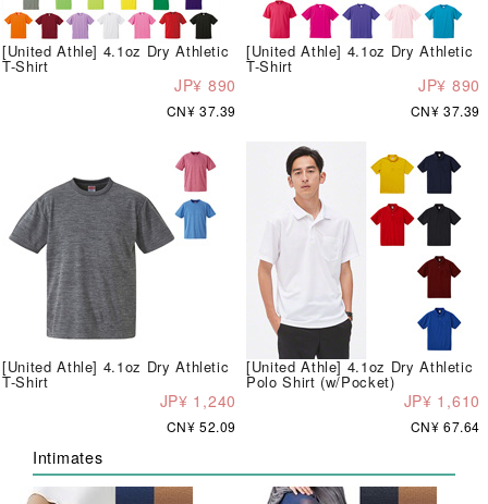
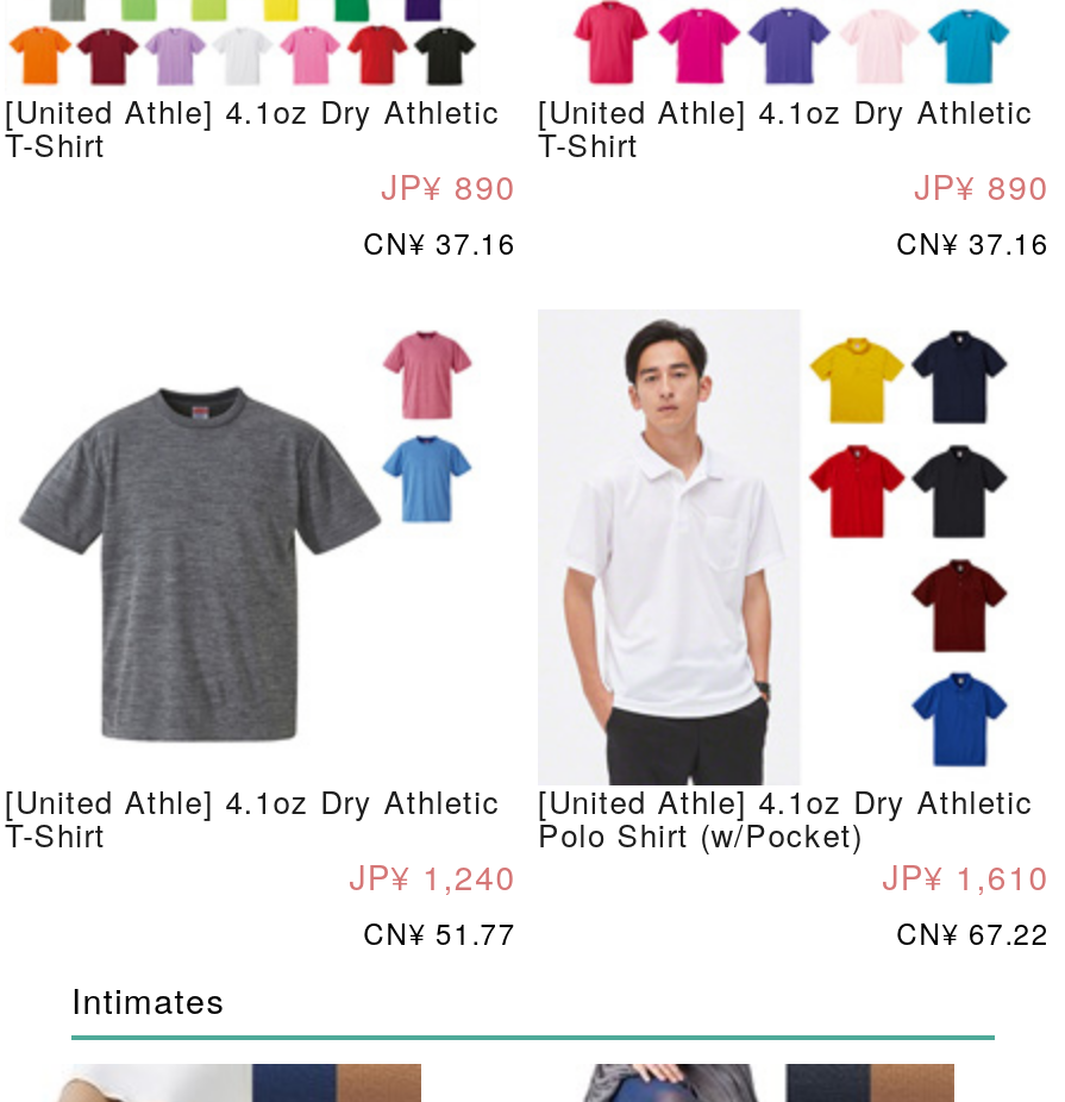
- CN¥ 37.39
+ CN¥ 37.16

- CN¥ 37.39
+ CN¥ 37.16

- CN¥ 52.09
+ CN¥ 51.77

- CN¥ 67.64
+ CN¥ 67.22
